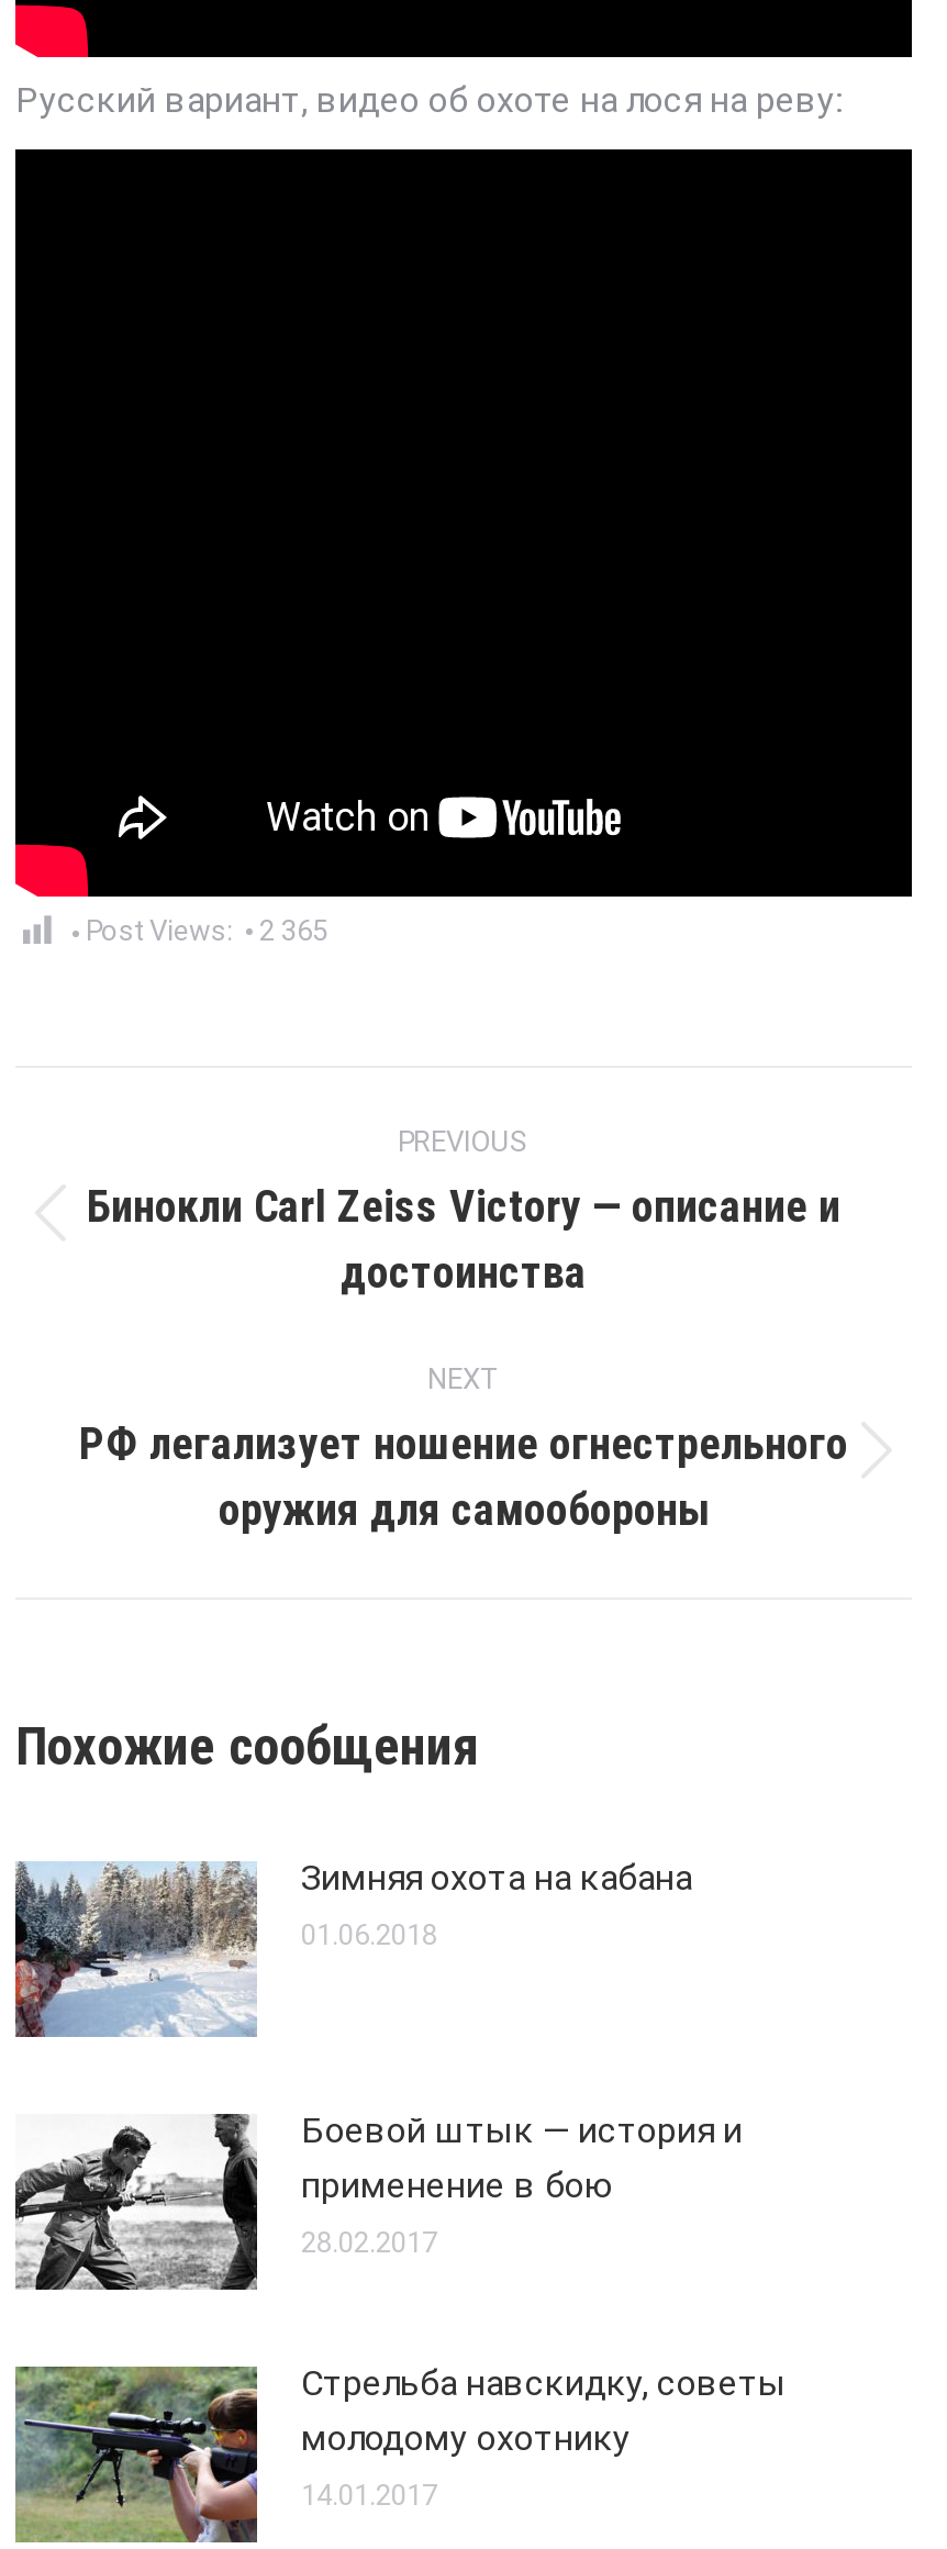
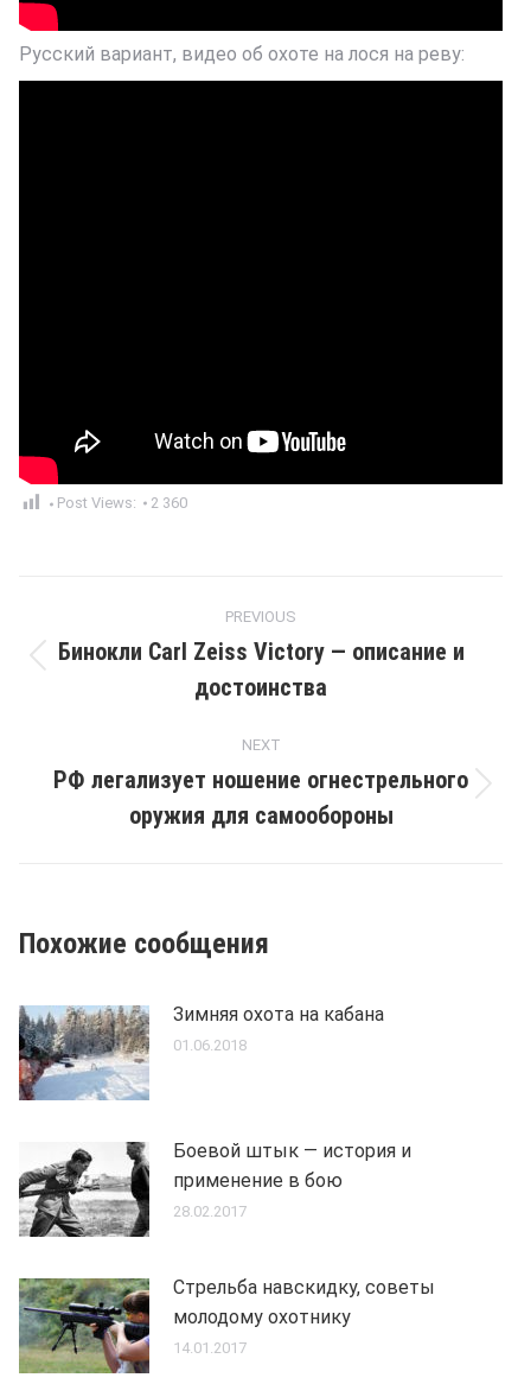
- Post Views: 2 365
+ Post Views: 2 360
